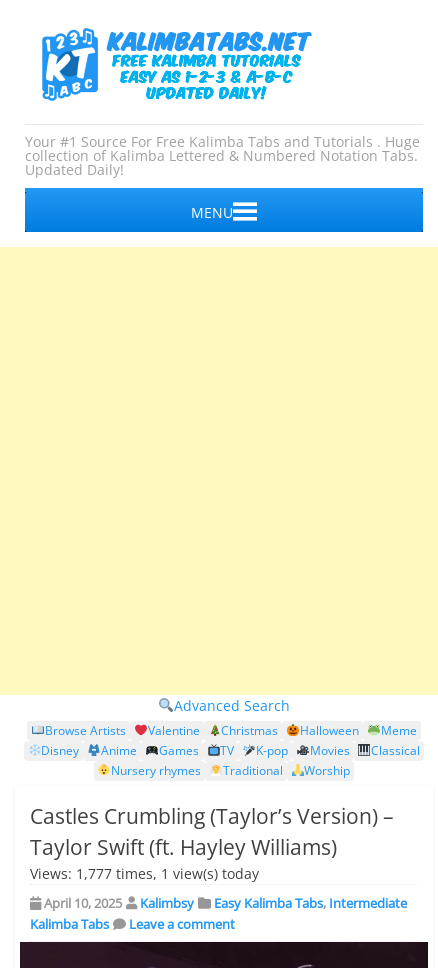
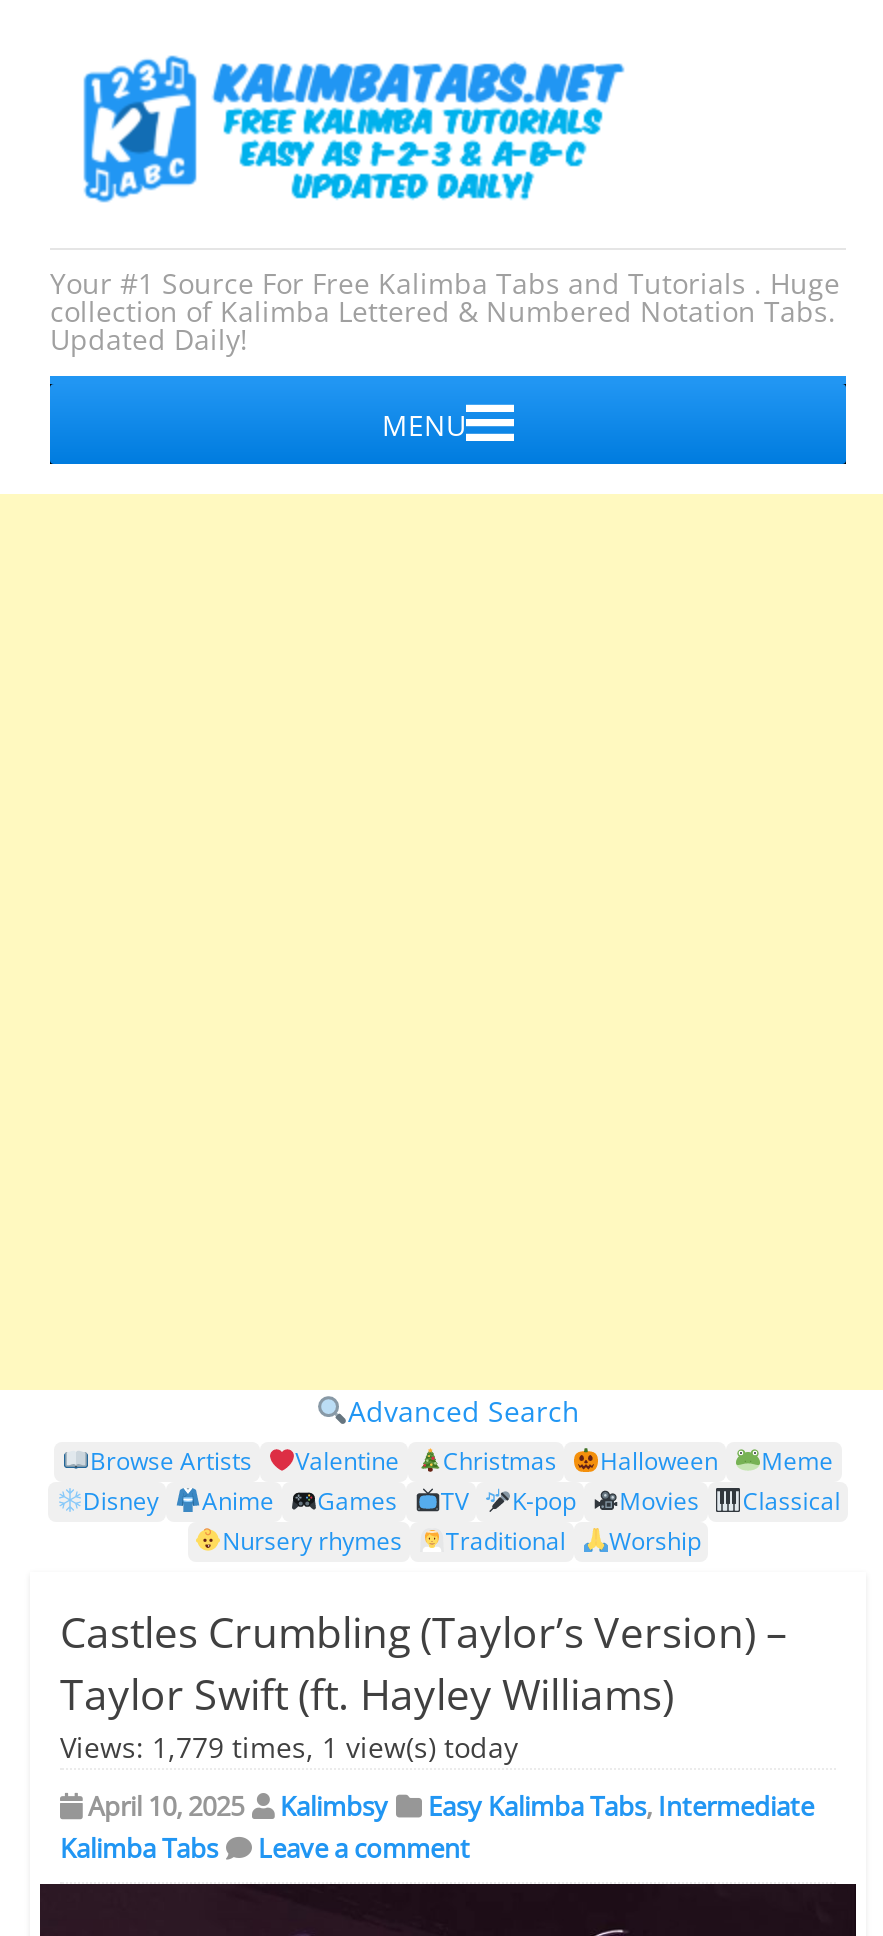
- Views: 1,777 times, 1 view(s) today
+ Views: 1,779 times, 1 view(s) today
